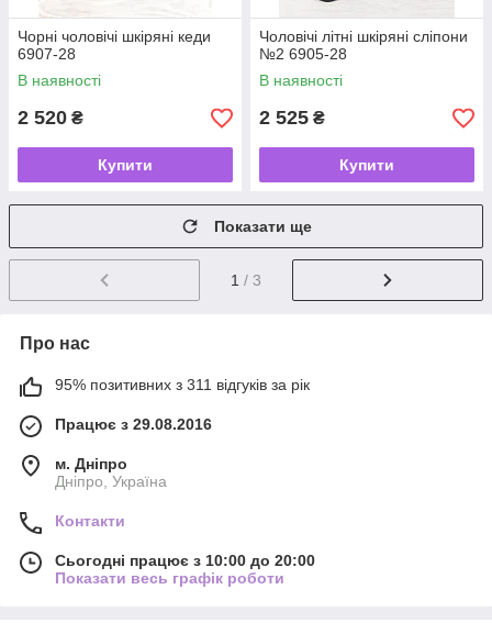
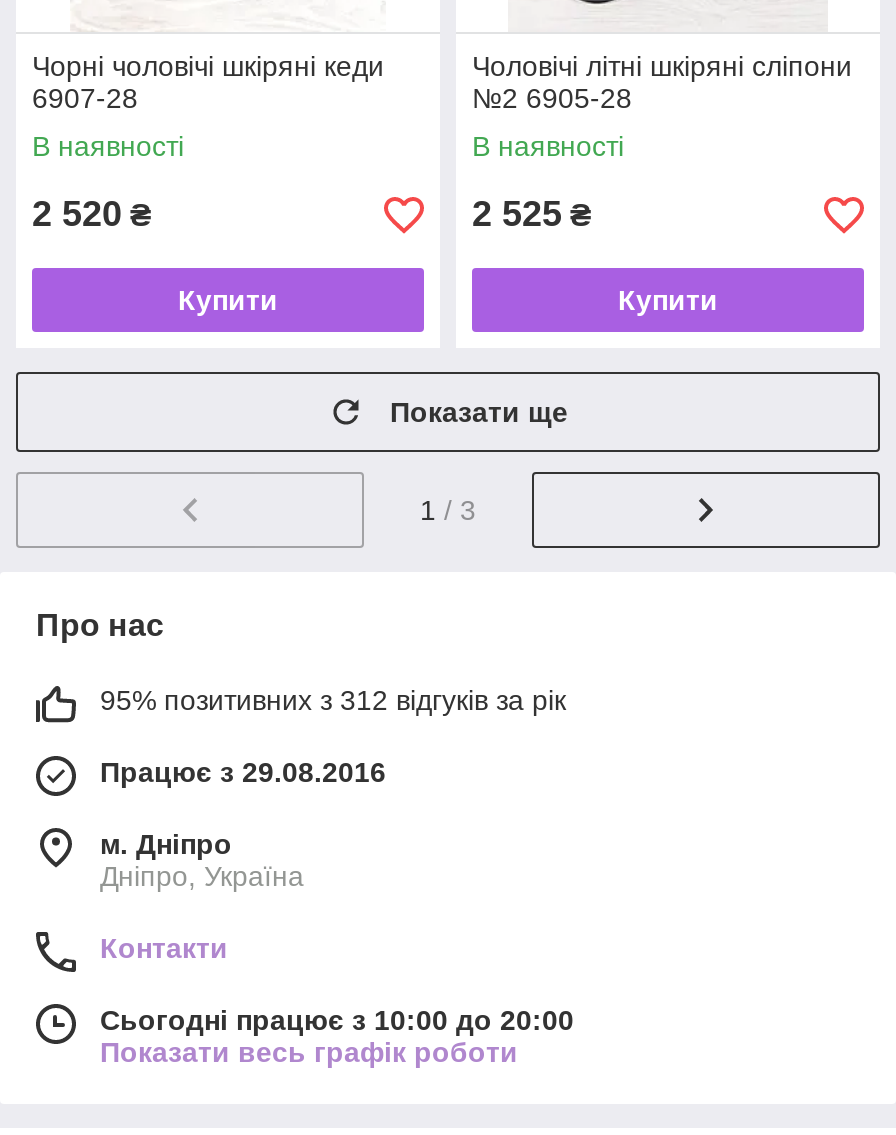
- 95% позитивних з 311 відгуків за рік
+ 95% позитивних з 312 відгуків за рік
